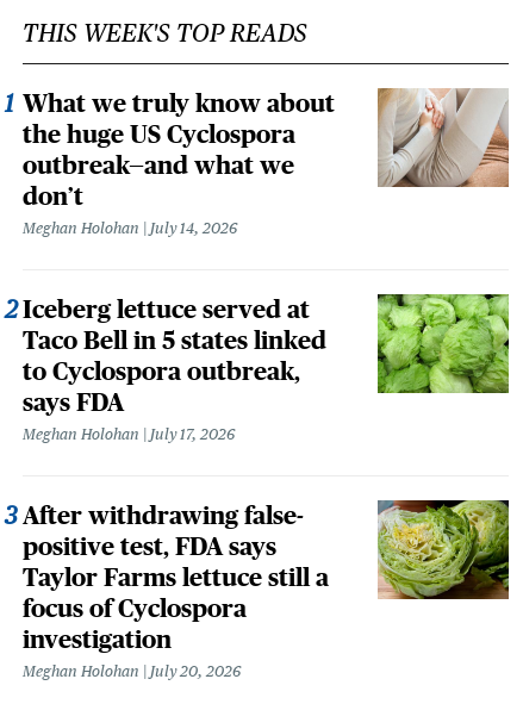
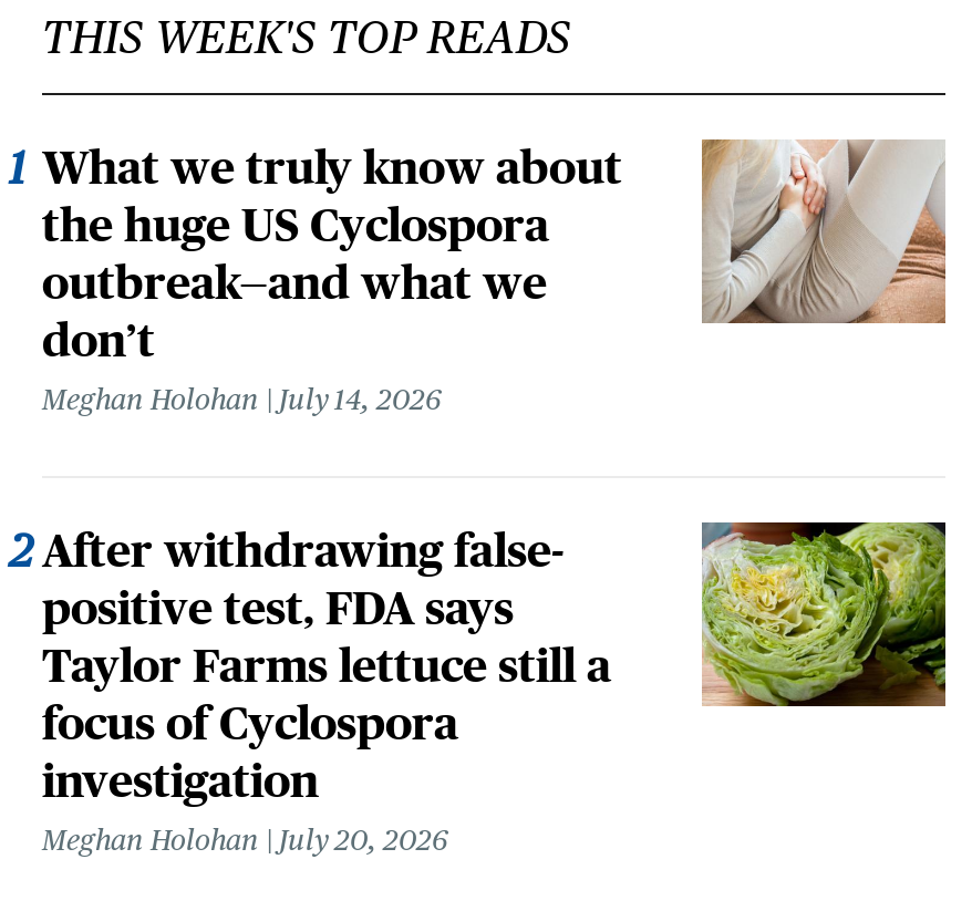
- Iceberg lettuce served at
- Taco Bell in 5 states linked
- to Cyclospora outbreak,
- says FDA
- Meghan Holohan July 17, 2026

- [image]
